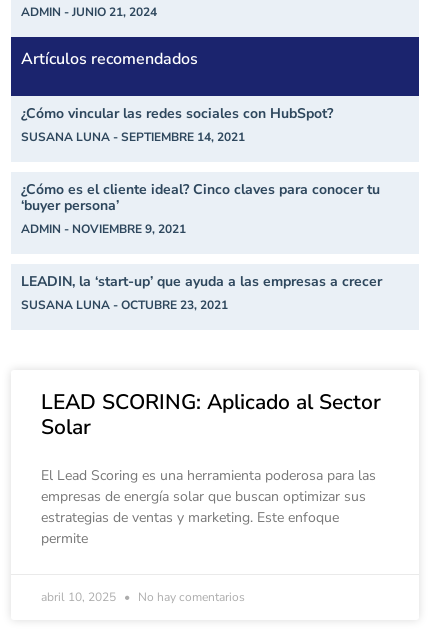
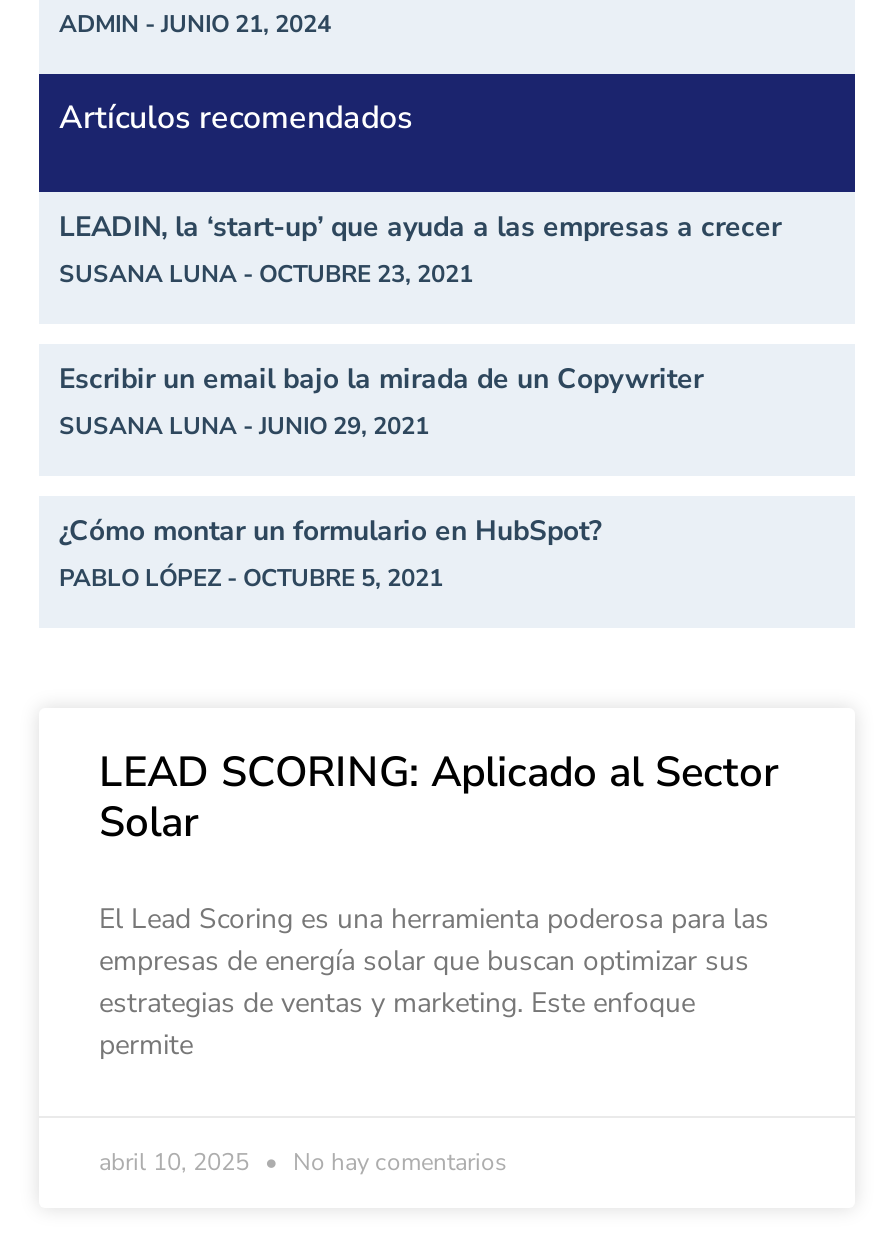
- ¿Cómo vincular las redes sociales con HubSpot?
- SUSANA LUNA SEPTIEMBRE 14, 2021
- ¿Cómo es el cliente ideal? Cinco claves para conocer tu
- ‘buyer persona’
- ADMIN NOVIEMBRE 9, 2021

moved up: LEADIN, la ‘start-up’ que ayuda a las empresas a crecer | SUSANA LUNA OCTUBRE 23, 2021

+ Escribir un email bajo la mirada de un Copywriter
+ SUSANA LUNA JUNIO 29, 2021
+ ¿Cómo montar un formulario en HubSpot?
+ PABLO LÓPEZ OCTUBRE 5, 2021
